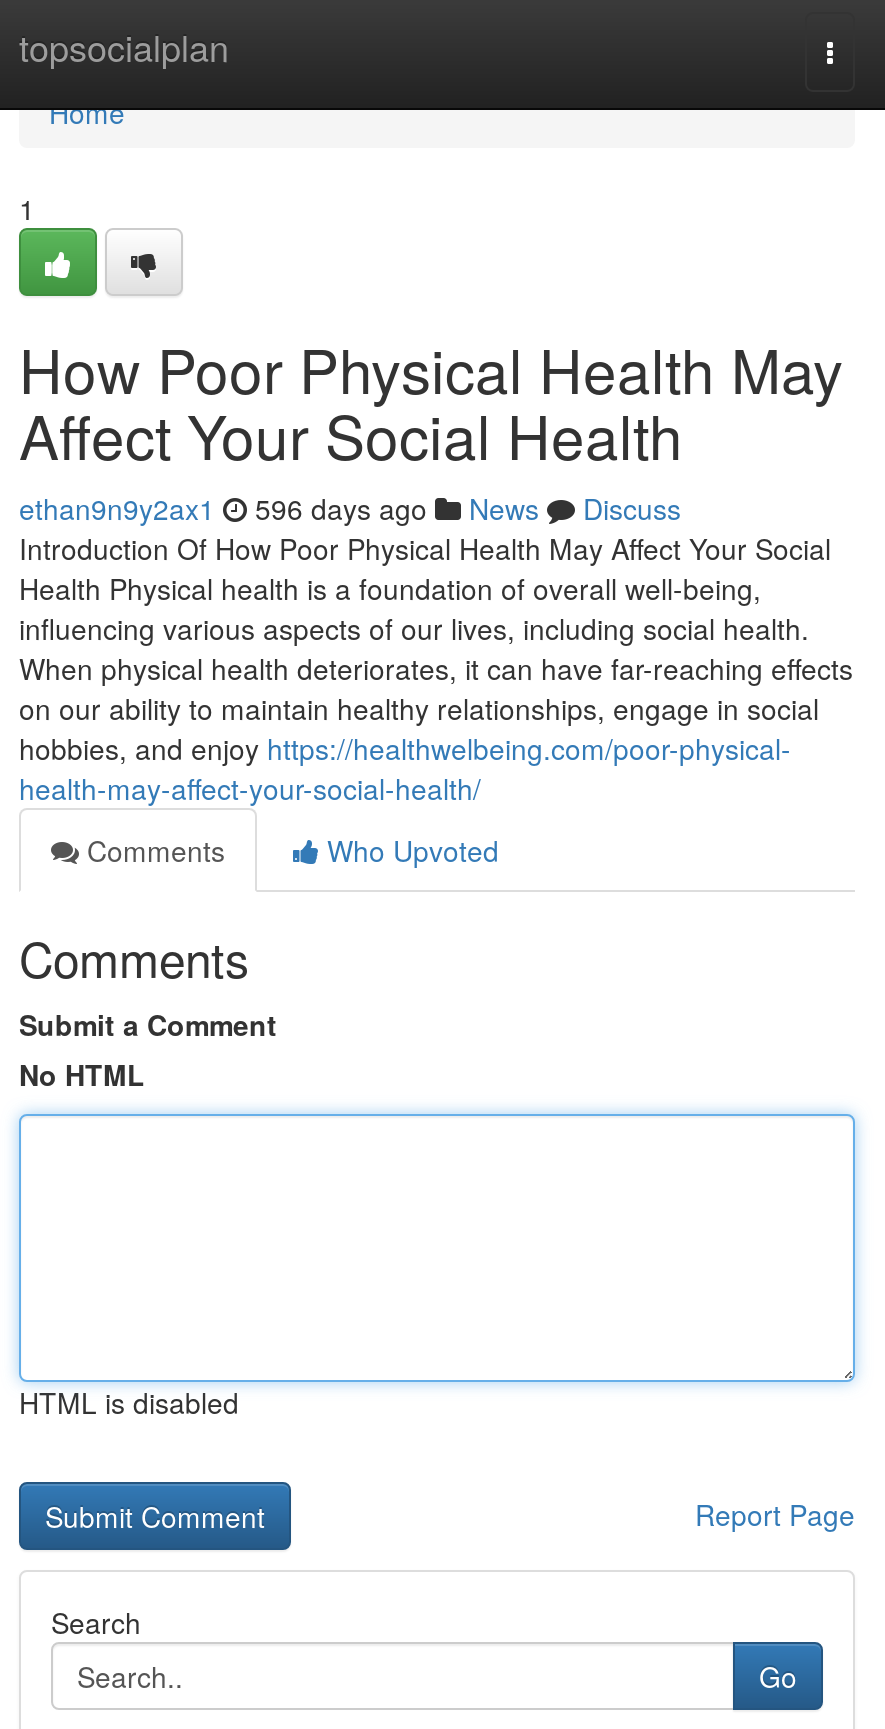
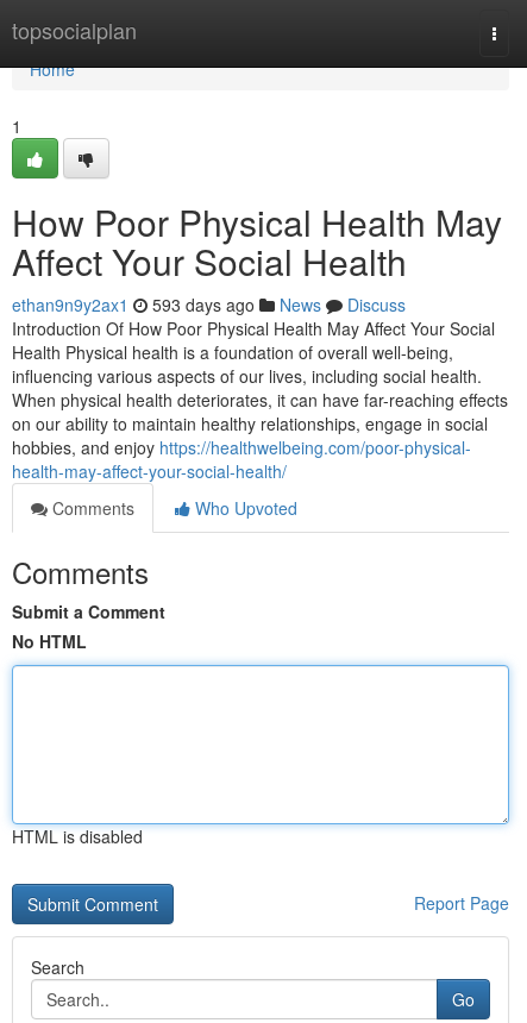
- ethan9n9y2ax1 596 days ago News Discuss
+ ethan9n9y2ax1 593 days ago News Discuss
